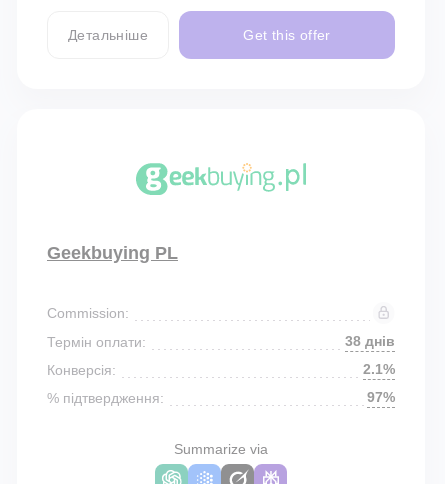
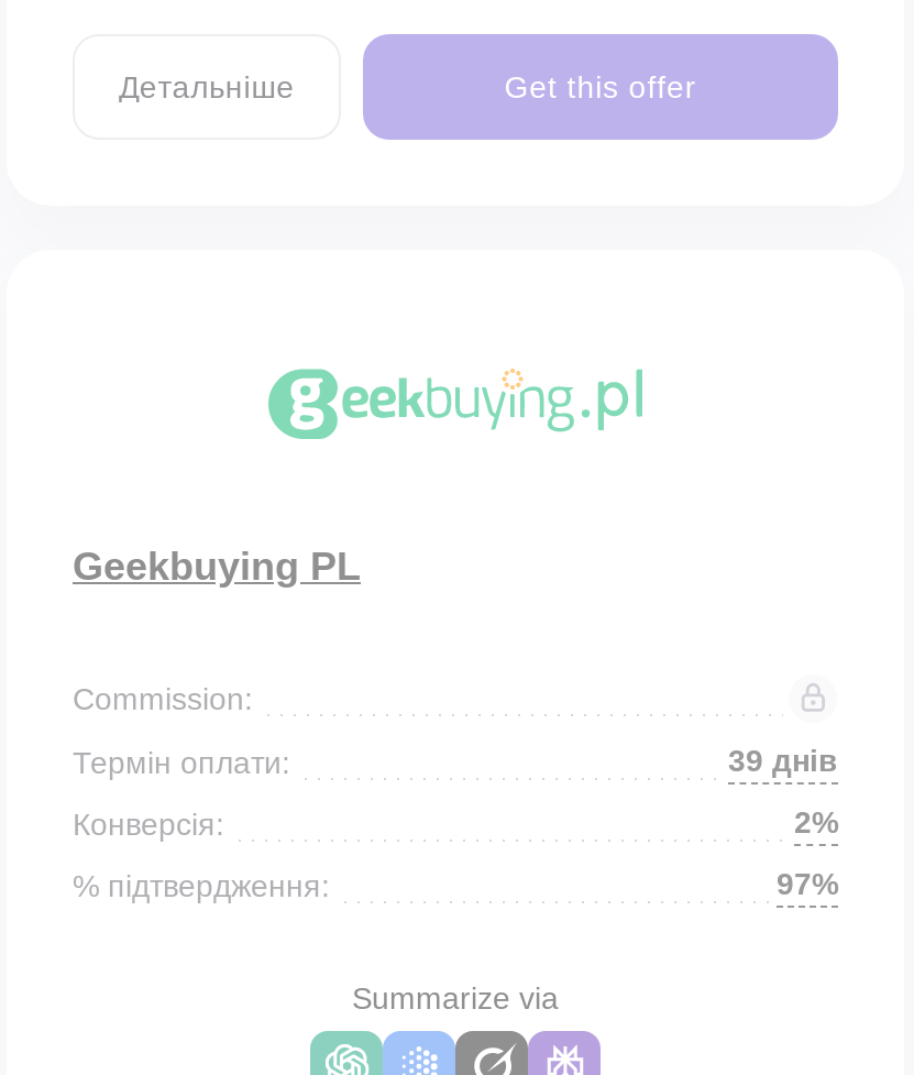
- 38 днів
+ 39 днів

- 2.1%
+ 2%
